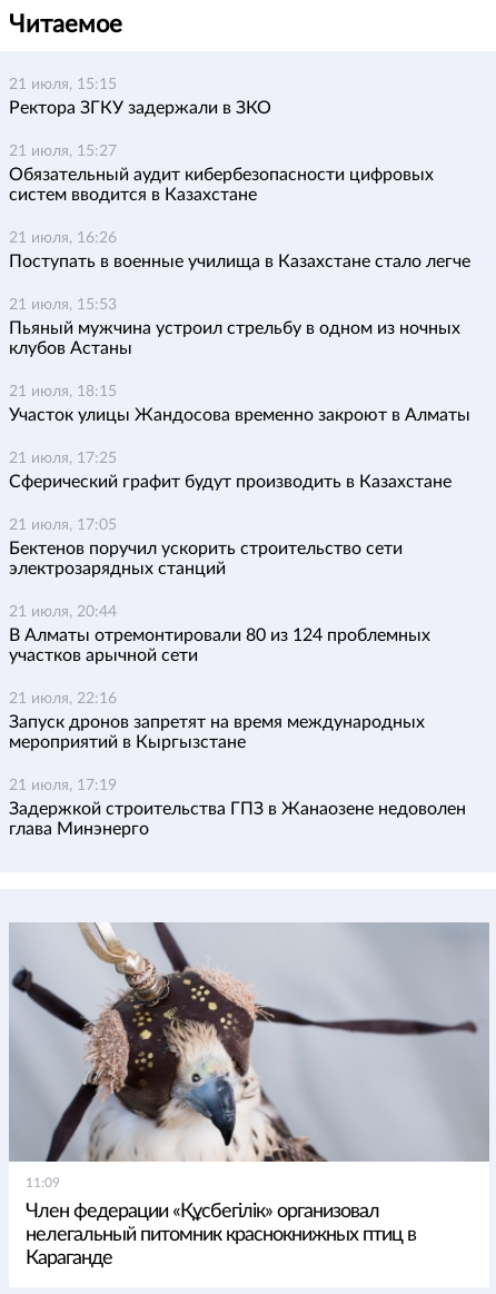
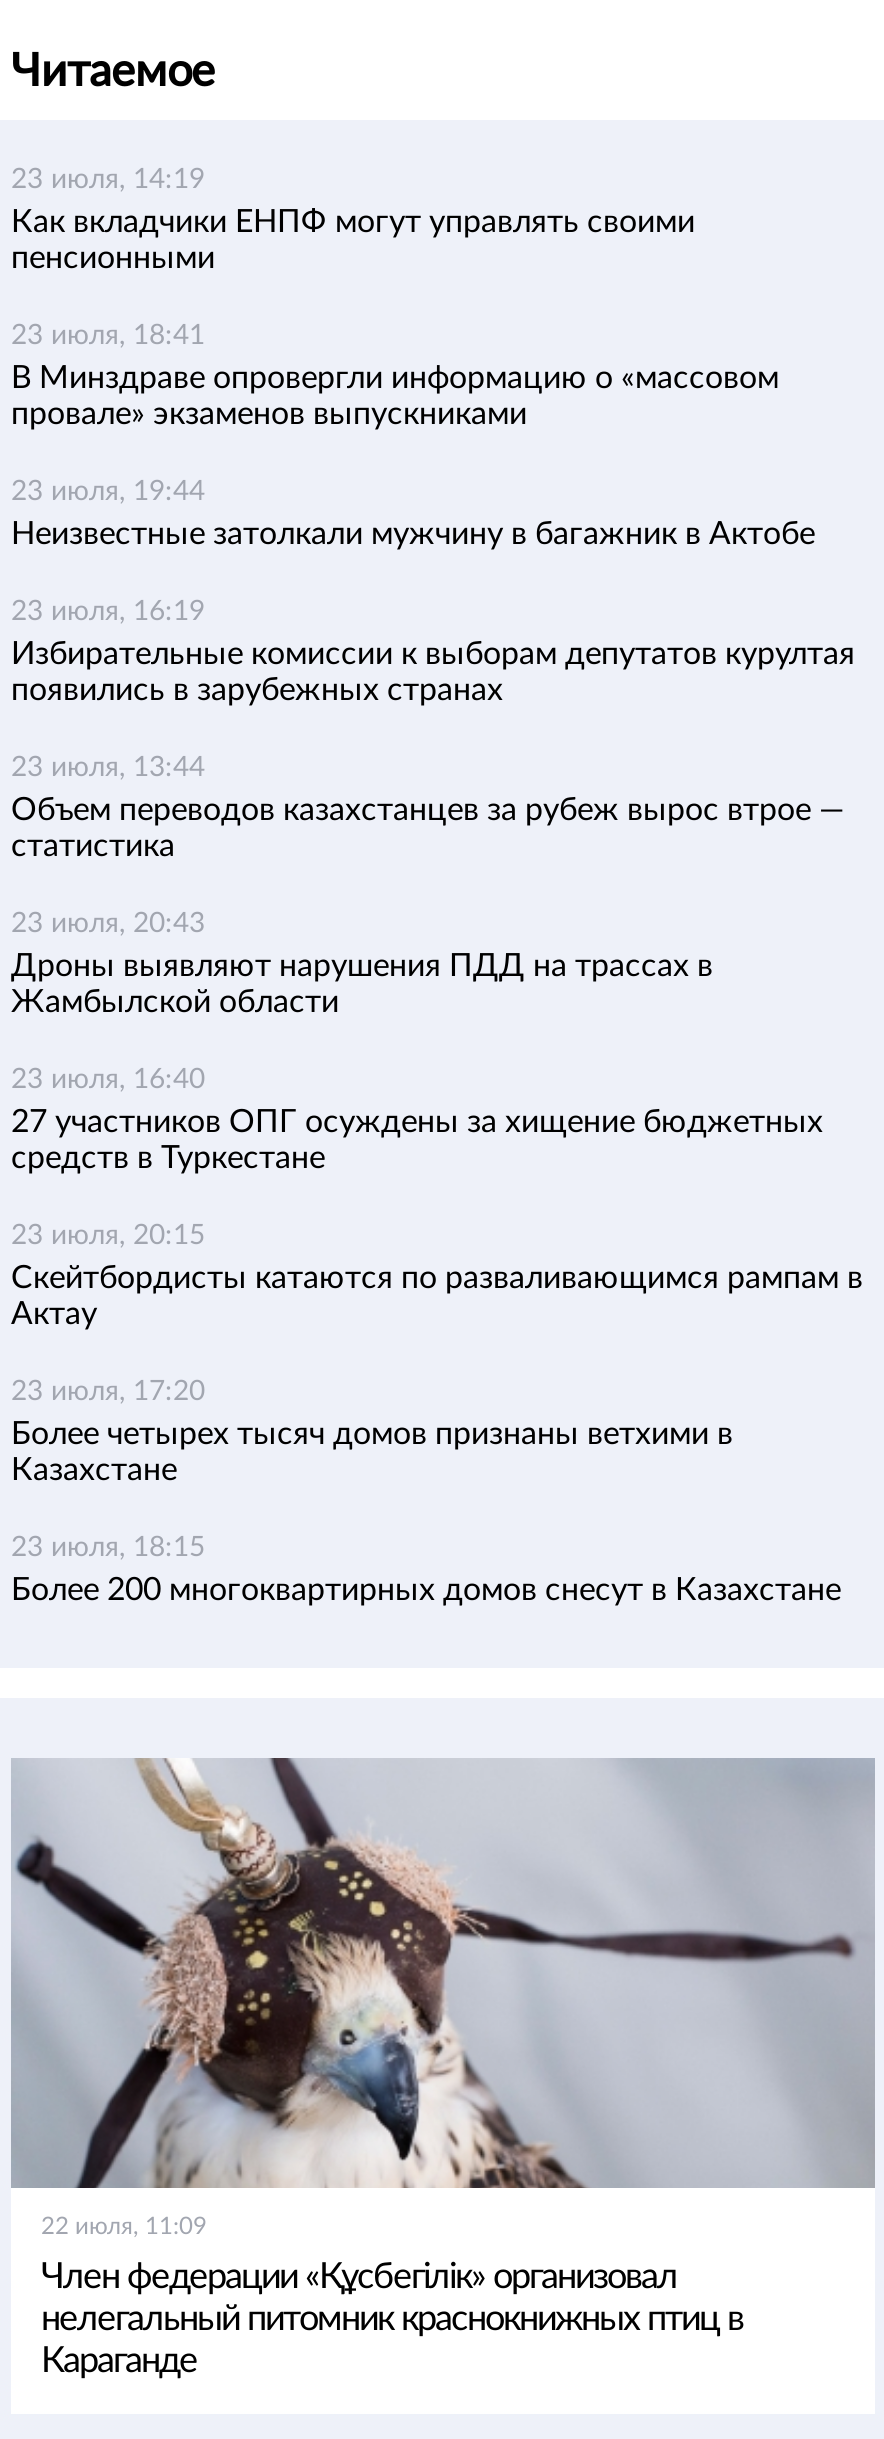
- 21 июля, 15:15
- Ректора ЗГКУ задержали в ЗКО
+ 23 июля, 14:19
+ Как вкладчики ЕНПФ могут управлять своими
+ пенсионными

- 21 июля, 15:27
- Обязательный аудит кибербезопасности цифровых
- систем вводится в Казахстане
+ 23 июля, 18:41
+ В Минздраве опровергли информацию о «массовом
+ провале» экзаменов выпускниками

- 21 июля, 16:26
- Поступать в военные училища в Казахстане стало легче
+ 23 июля, 19:44
+ Неизвестные затолкали мужчину в багажник в Актобе

- 21 июля, 15:53
- Пьяный мужчина устроил стрельбу в одном из ночных
- клубов Астаны
+ 23 июля, 16:19
+ Избирательные комиссии к выборам депутатов курултая
+ появились в зарубежных странах

- 21 июля, 18:15
- Участок улицы Жандосова временно закроют в Алматы
+ 23 июля, 13:44
+ Объем переводов казахстанцев за рубеж вырос втрое —
+ статистика

- 21 июля, 17:25
- Сферический графит будут производить в Казахстане
+ 23 июля, 20:43
+ Дроны выявляют нарушения ПДД на трассах в
+ Жамбылской области

- 21 июля, 17:05
- Бектенов поручил ускорить строительство сети
- электрозарядных станций
+ 23 июля, 16:40
+ 27 участников ОПГ осуждены за хищение бюджетных
+ средств в Туркестане

- 21 июля, 20:44
- В Алматы отремонтировали 80 из 124 проблемных
- участков арычной сети
+ 23 июля, 20:15
+ Скейтбордисты катаются по разваливающимся рампам в
+ Актау

- 21 июля, 22:16
- Запуск дронов запретят на время международных
- мероприятий в Кыргызстане
+ 23 июля, 17:20
+ Более четырех тысяч домов признаны ветхими в
+ Казахстане

- 21 июля, 17:19
- Задержкой строительства ГПЗ в Жанаозене недоволен
- глава Минэнерго
+ 23 июля, 18:15
+ Более 200 многоквартирных домов снесут в Казахстане

- 11:09
+ 22 июля, 11:09
